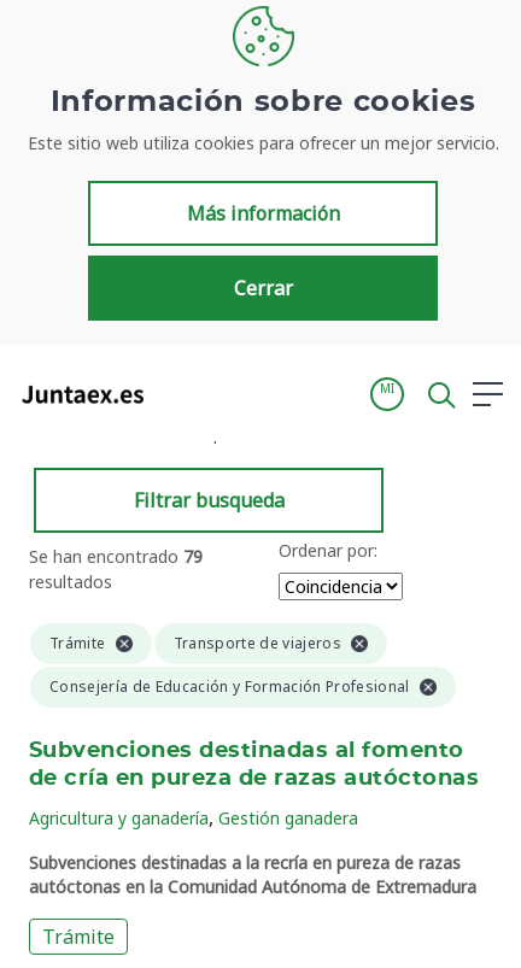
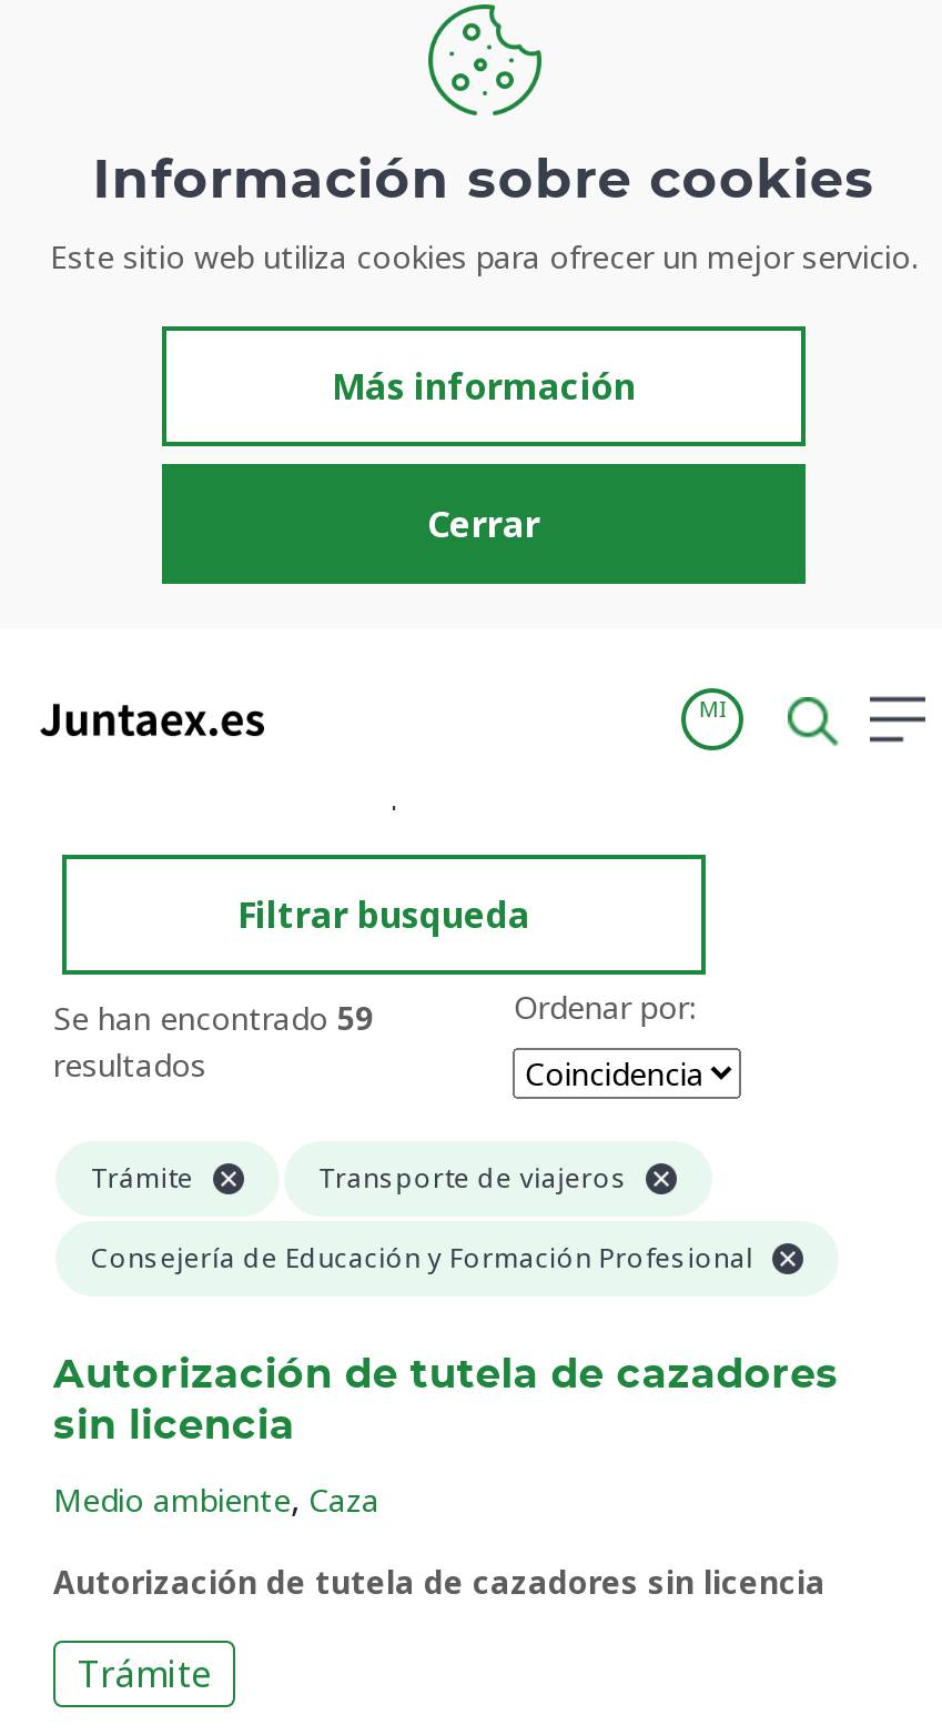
- Se han encontrado 79
+ Se han encontrado 59

- Subvenciones destinadas al fomento
- de cría en pureza de razas autóctonas
+ Autorización de tutela de cazadores
+ sin licencia

- Agricultura y ganadería, Gestión ganadera
+ Medio ambiente, Caza

- Subvenciones destinadas a la recría en pureza de razas
- autóctonas en la Comunidad Autónoma de Extremadura
+ Autorización de tutela de cazadores sin licencia
